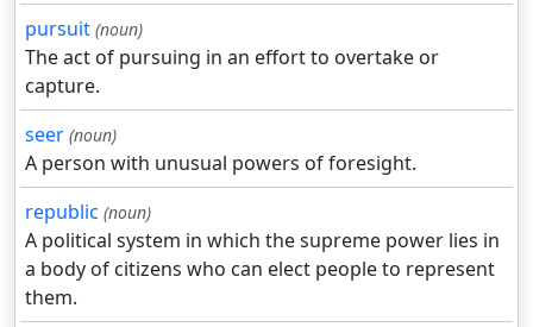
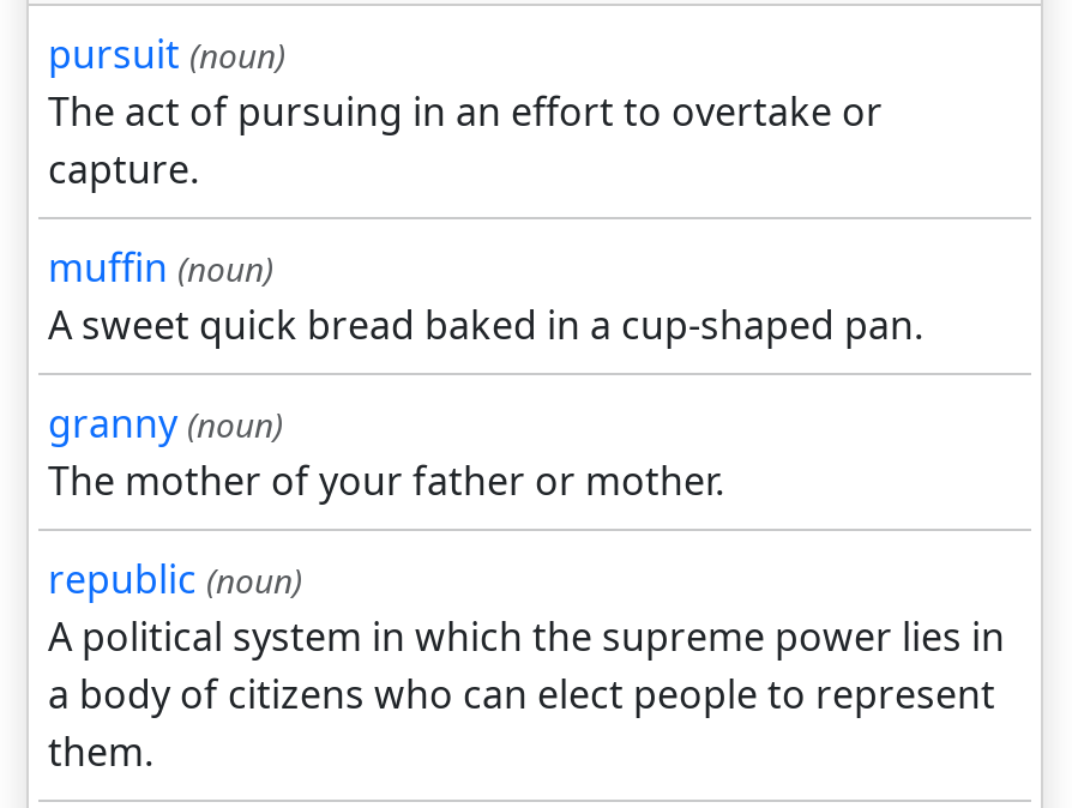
- seer (noun)
- A person with unusual powers of foresight.
+ muffin (noun)
+ A sweet quick bread baked in a cup-shaped pan.
+ granny (noun)
+ The mother of your father or mother.
